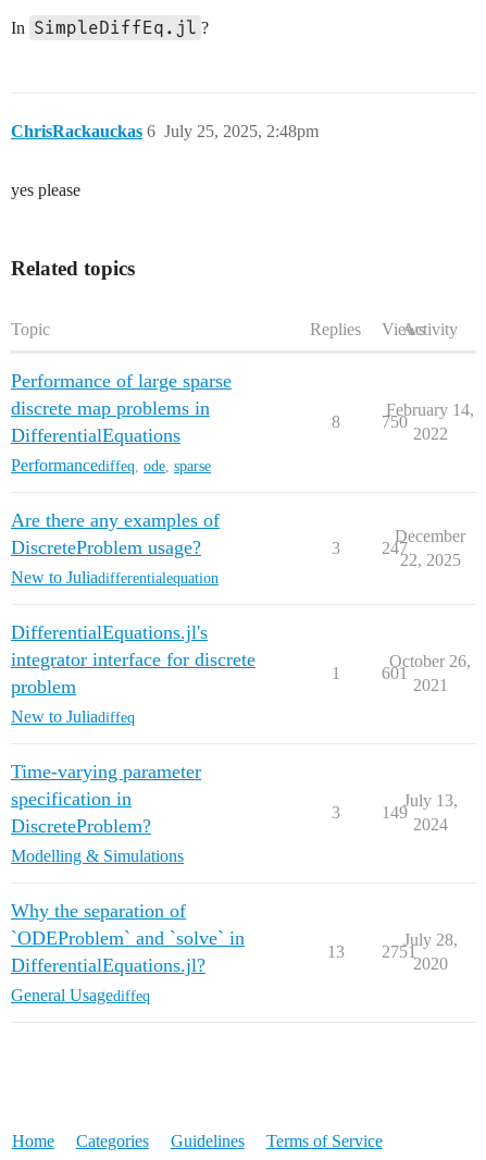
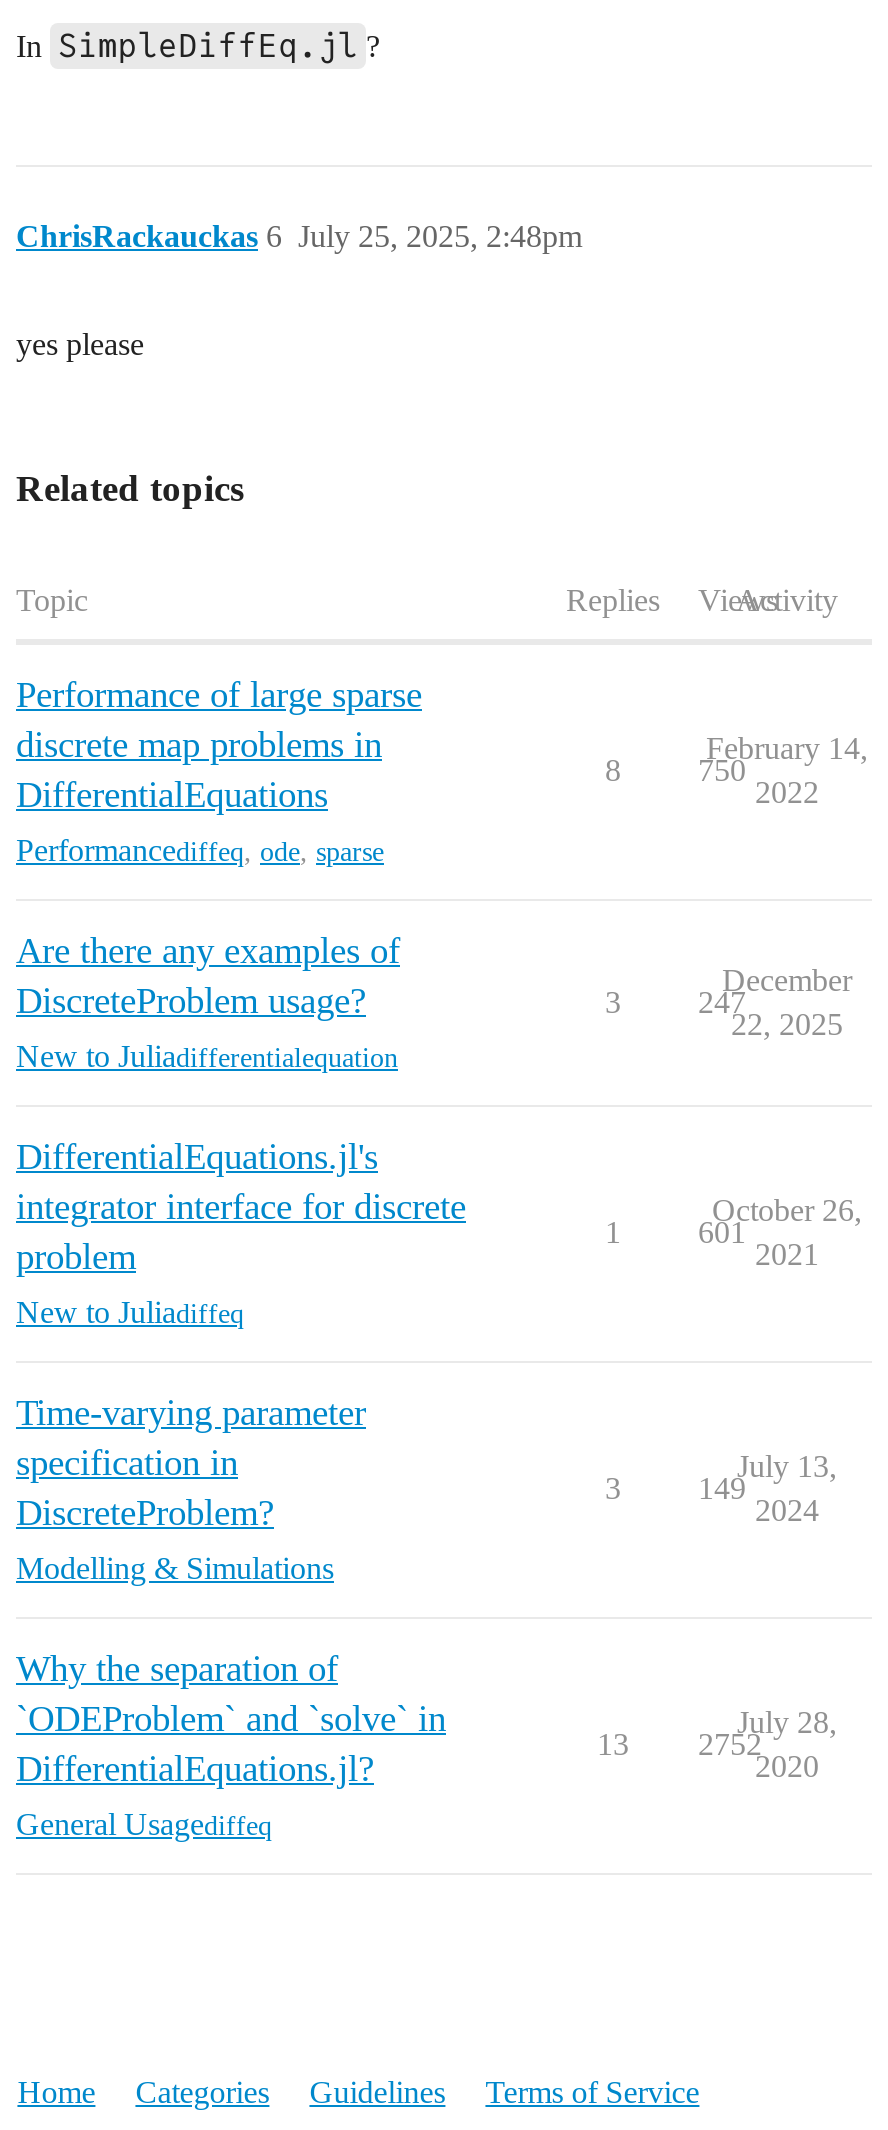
- 2751
+ 2752
